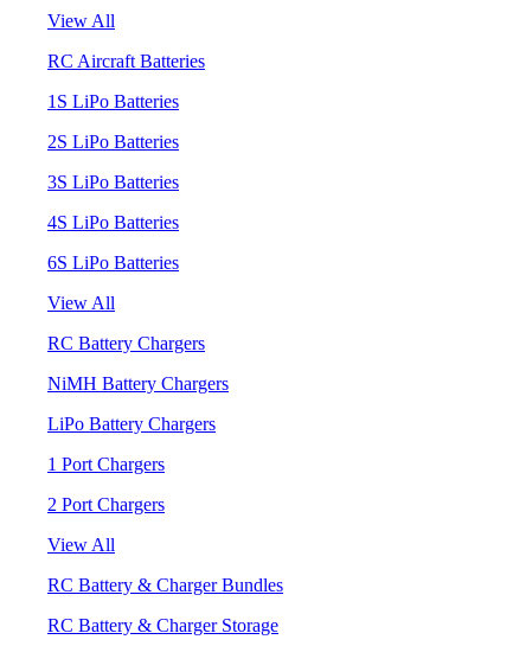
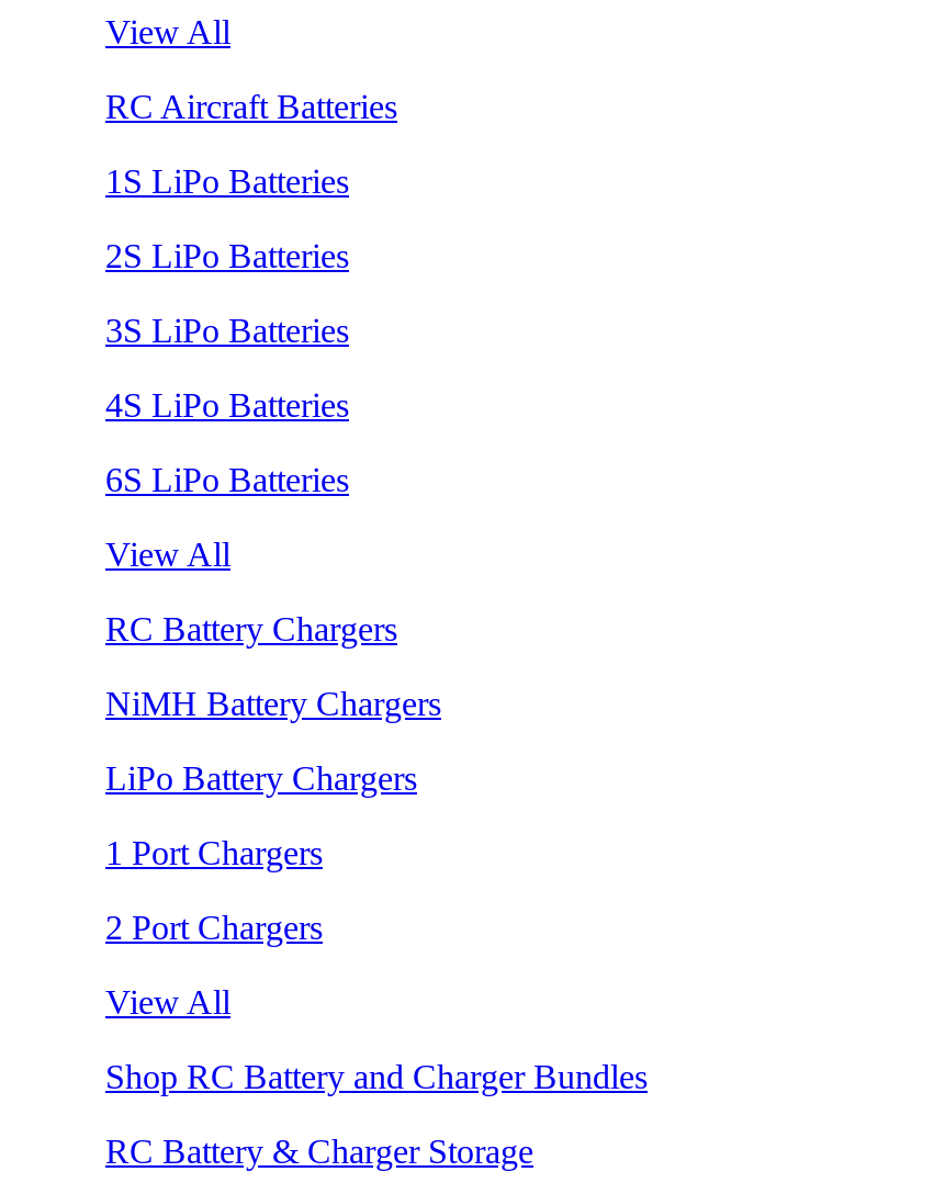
- RC Battery & Charger Bundles
+ Shop RC Battery and Charger Bundles
